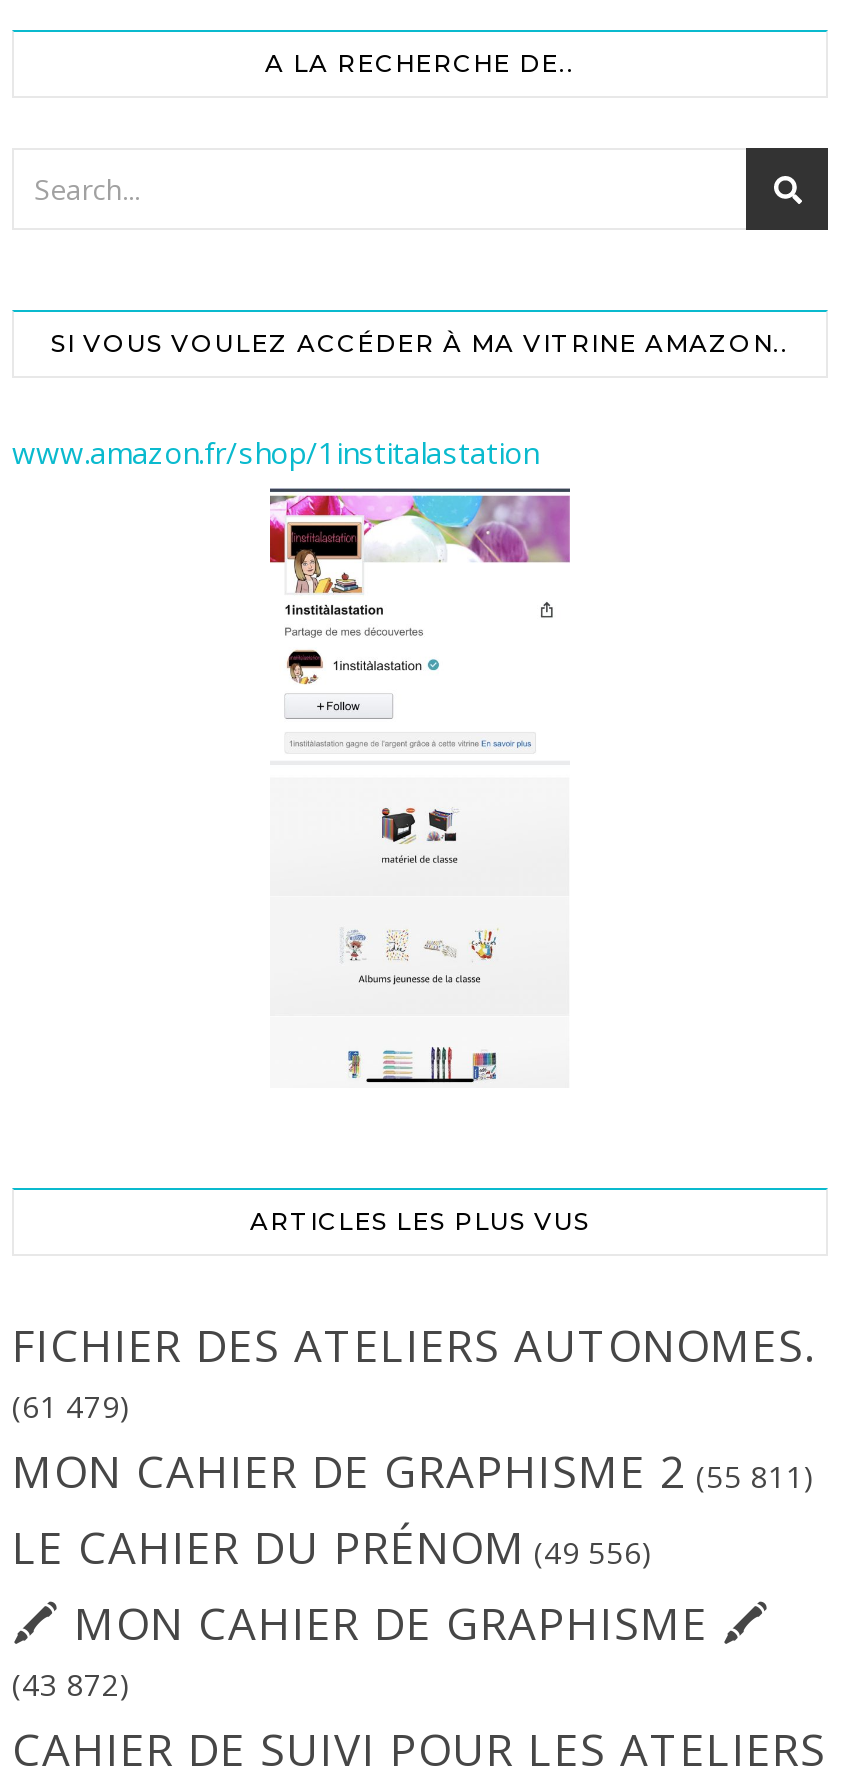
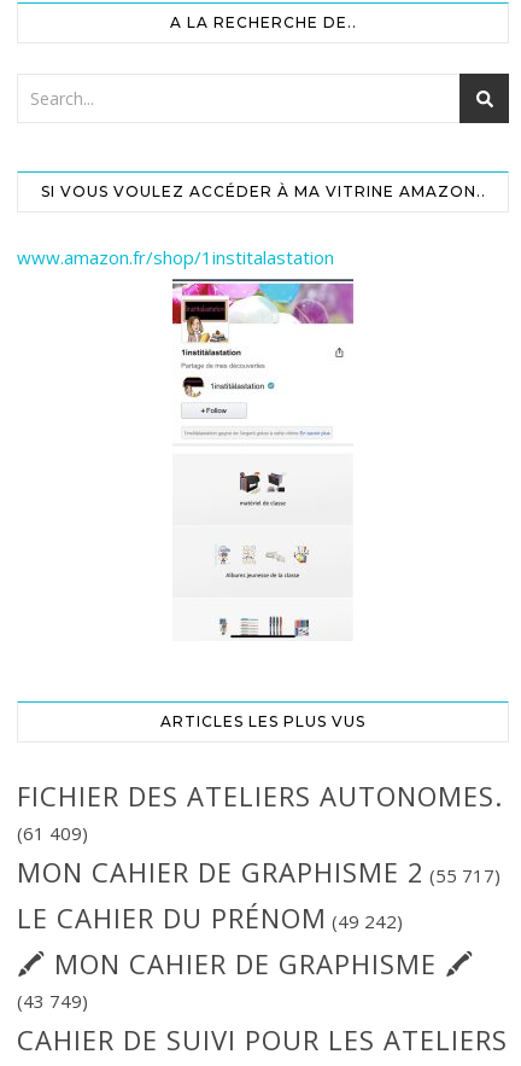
- (61 479)
+ (61 409)

- MON CAHIER DE GRAPHISME 2 (55 811)
+ MON CAHIER DE GRAPHISME 2 (55 717)

- LE CAHIER DU PRÉNOM (49 556)
+ LE CAHIER DU PRÉNOM (49 242)

- (43 872)
+ (43 749)
